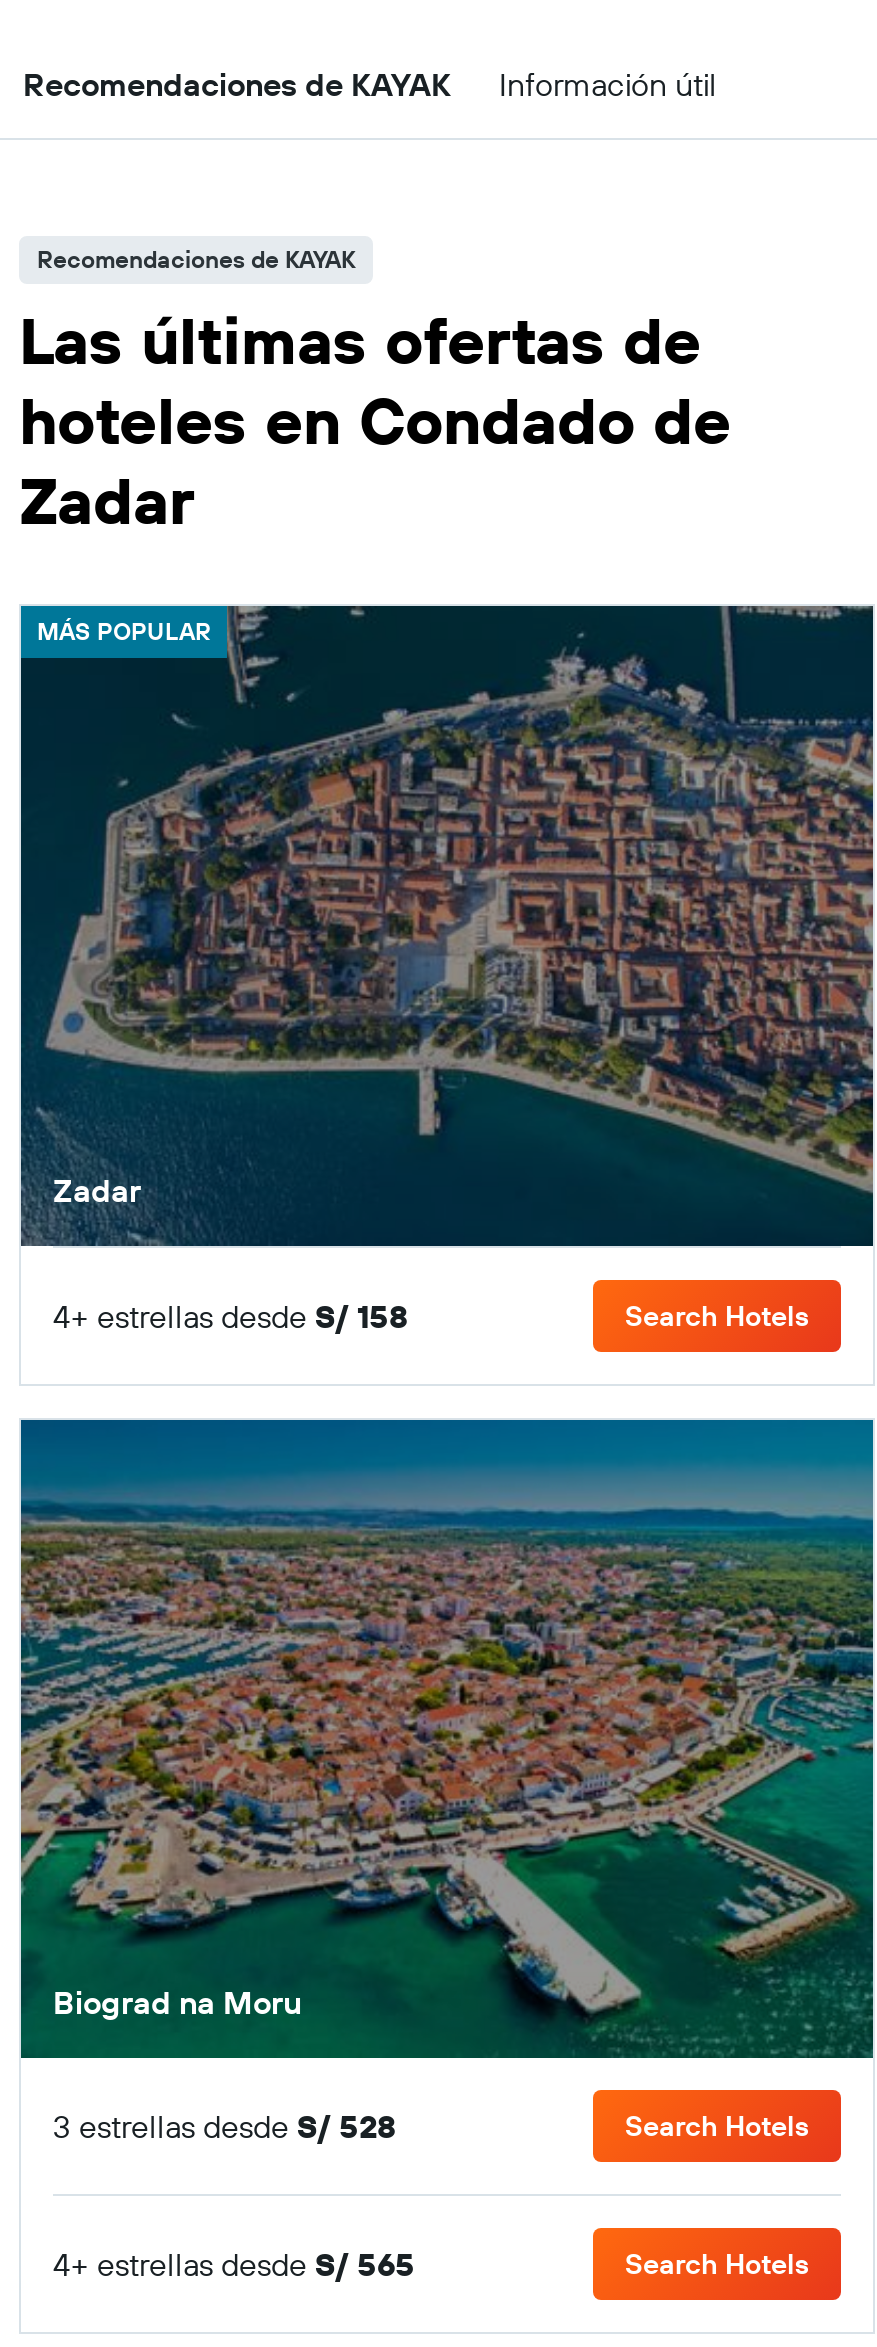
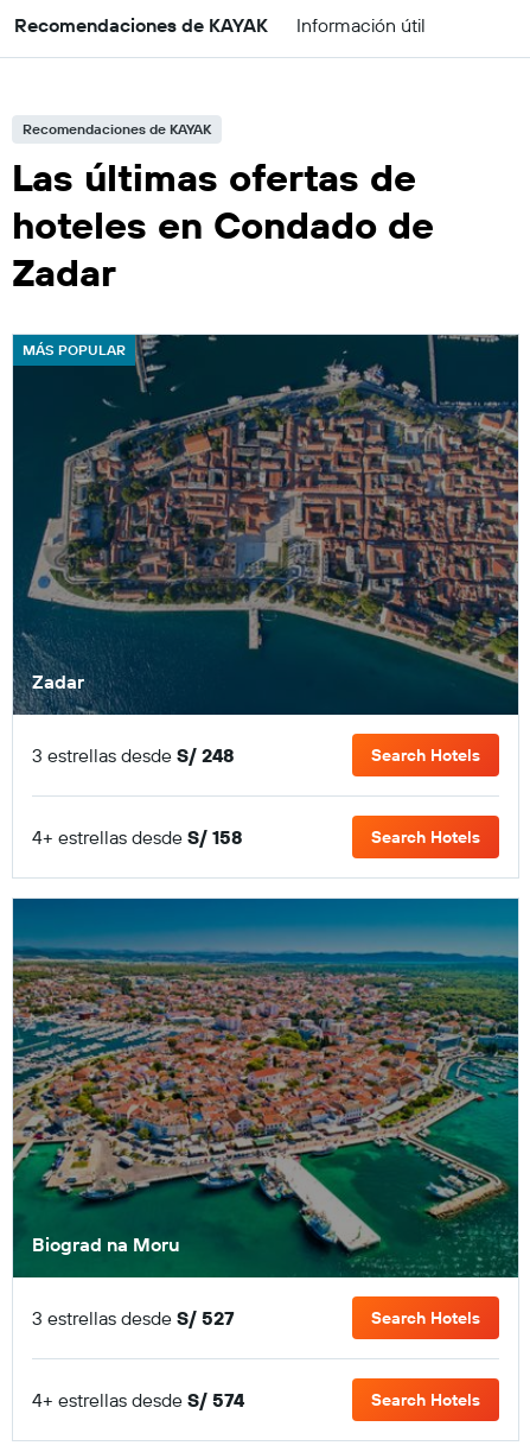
+ 3 estrellas desde S/ 248
+ Search Hotels

- 3 estrellas desde S/ 528
+ 3 estrellas desde S/ 527

- 4+ estrellas desde S/ 565
+ 4+ estrellas desde S/ 574
